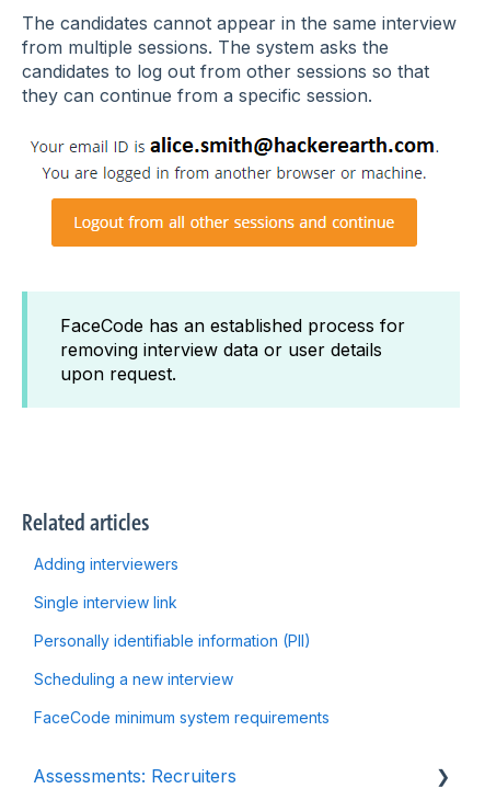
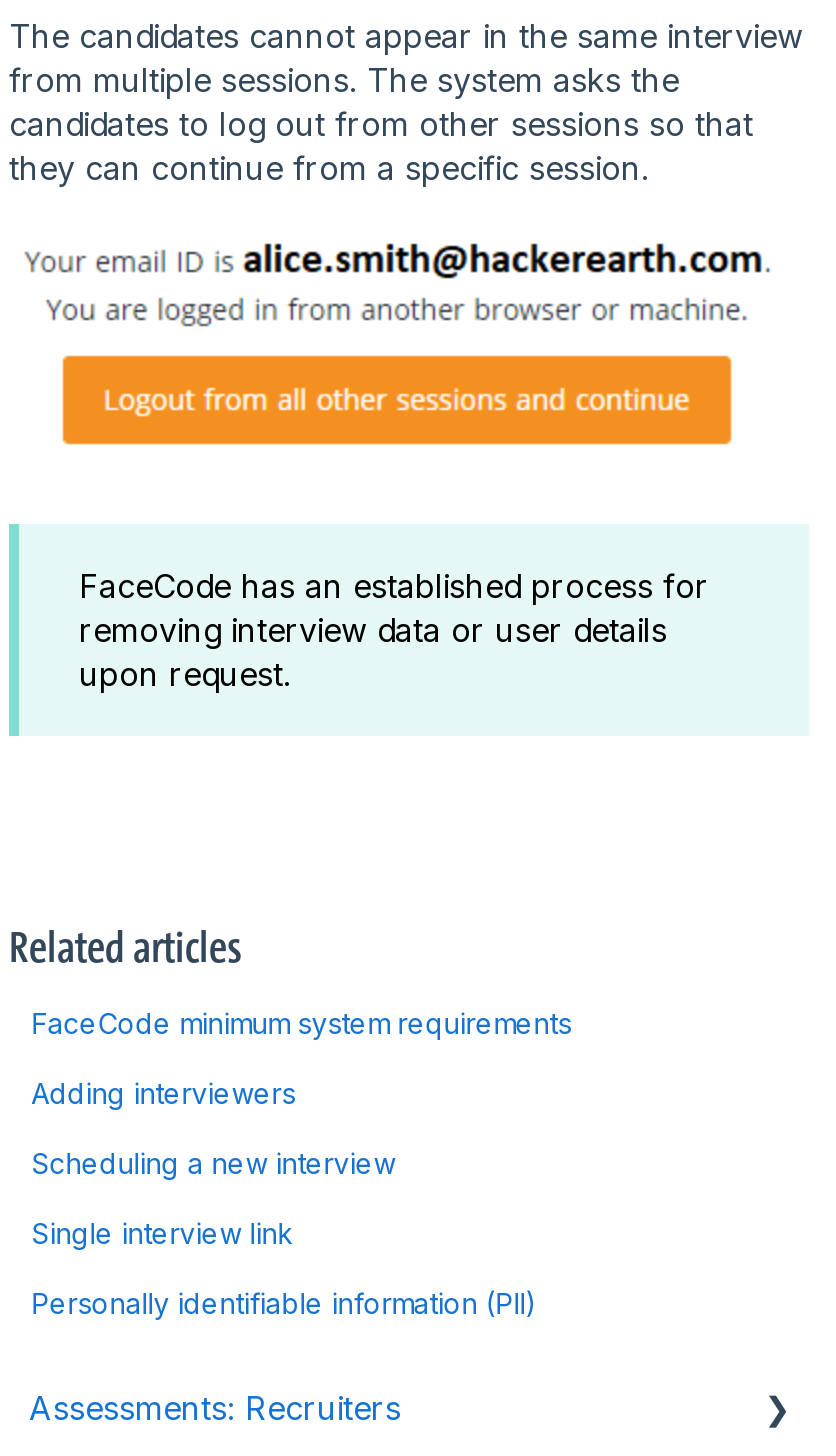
moved down: Adding interviewers

moved down: Single interview link | Personally identifiable information (PII)

moved up: Scheduling a new interview

moved up: FaceCode minimum system requirements
